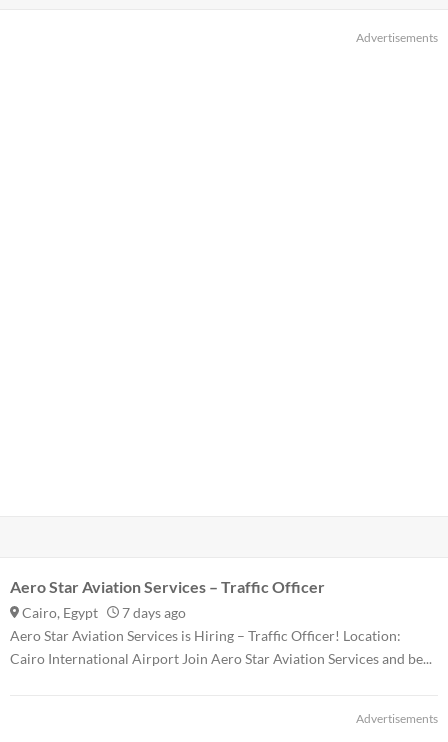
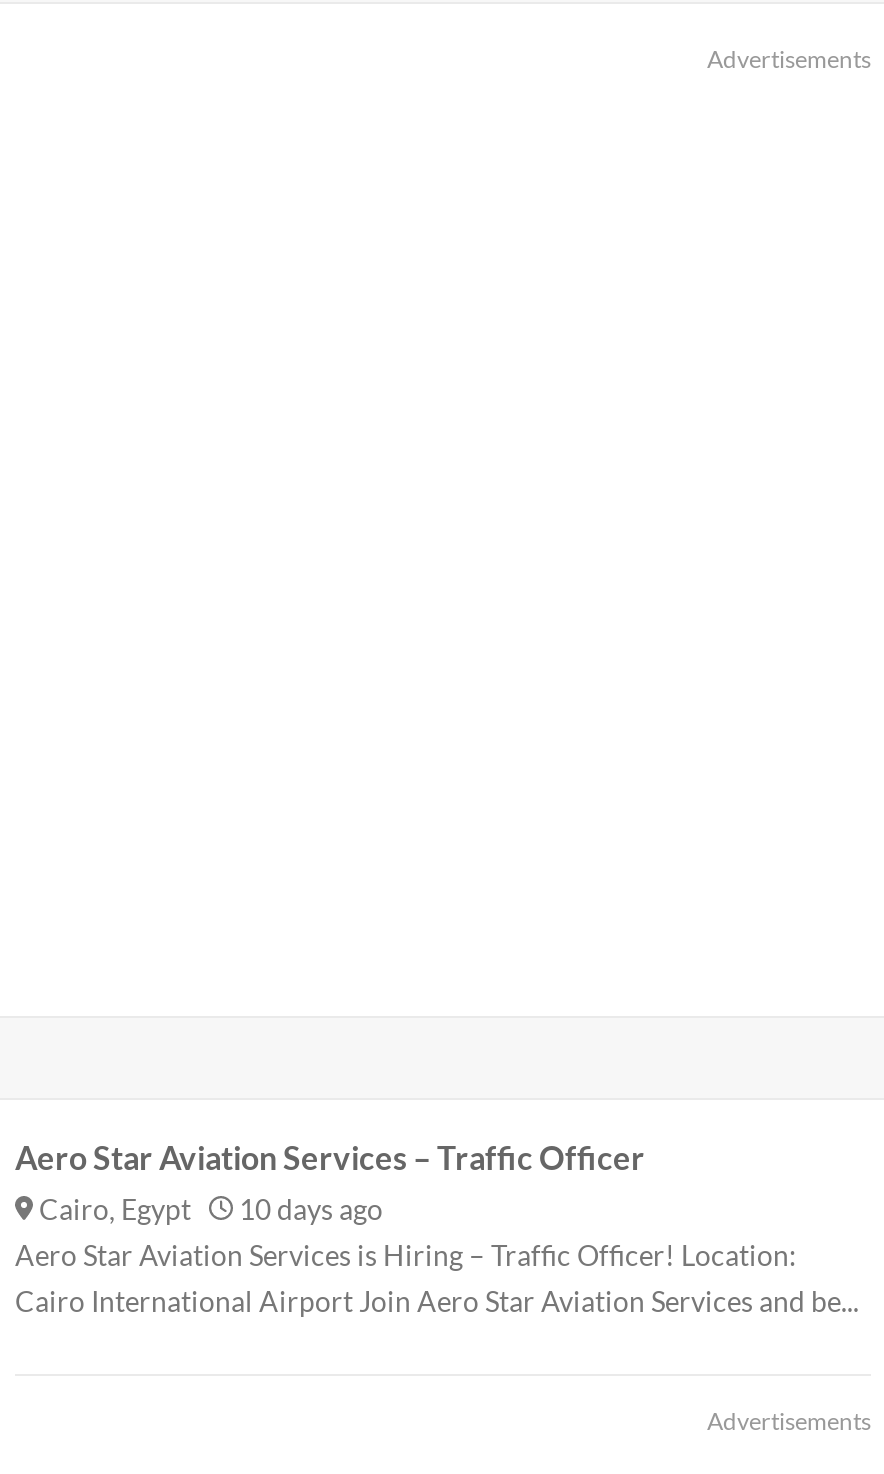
- Cairo, Egypt 7 days ago
+ Cairo, Egypt 10 days ago
